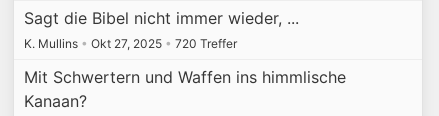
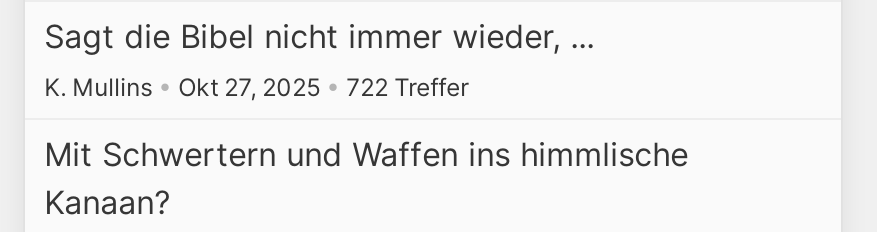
- K. Mullins • Okt 27, 2025 • 720 Treffer
+ K. Mullins • Okt 27, 2025 • 722 Treffer
